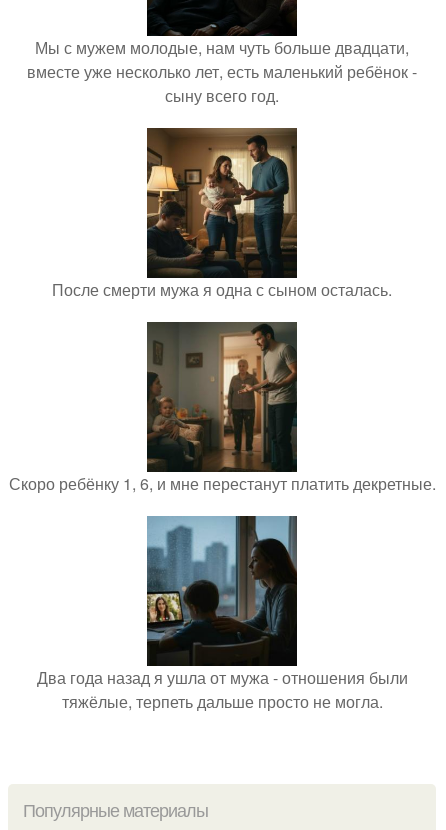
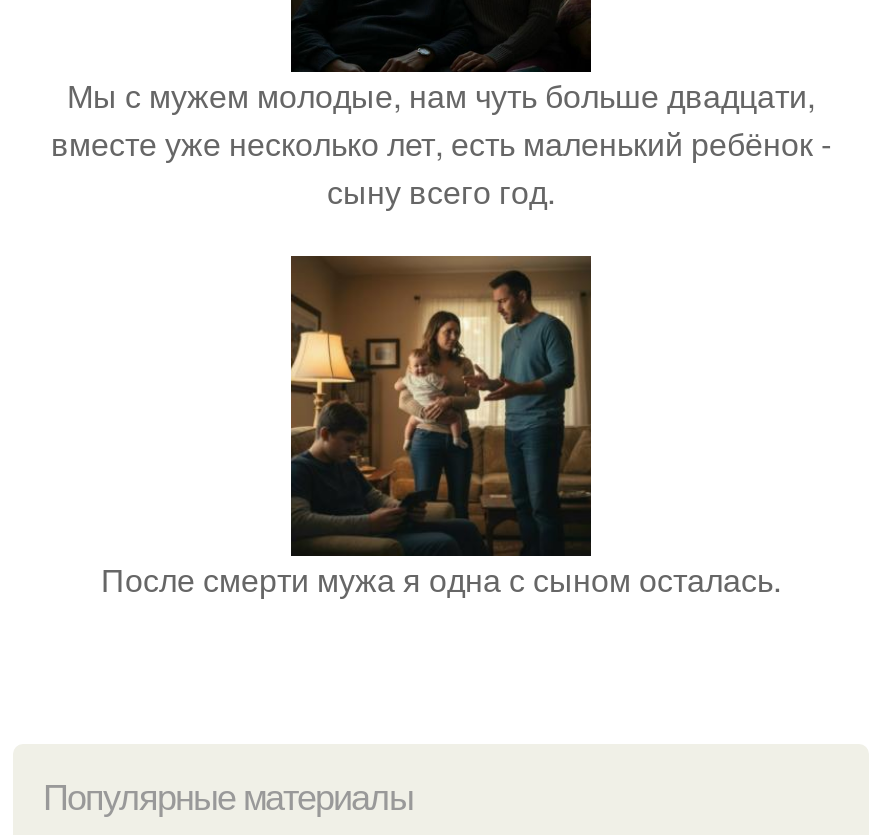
- [image]
- Скоро ребёнку 1, 6, и мне перестанут платить декретные.

- [image]
- Два года назад я ушла от мужа - отношения были
- тяжёлые, терпеть дальше просто не могла.
